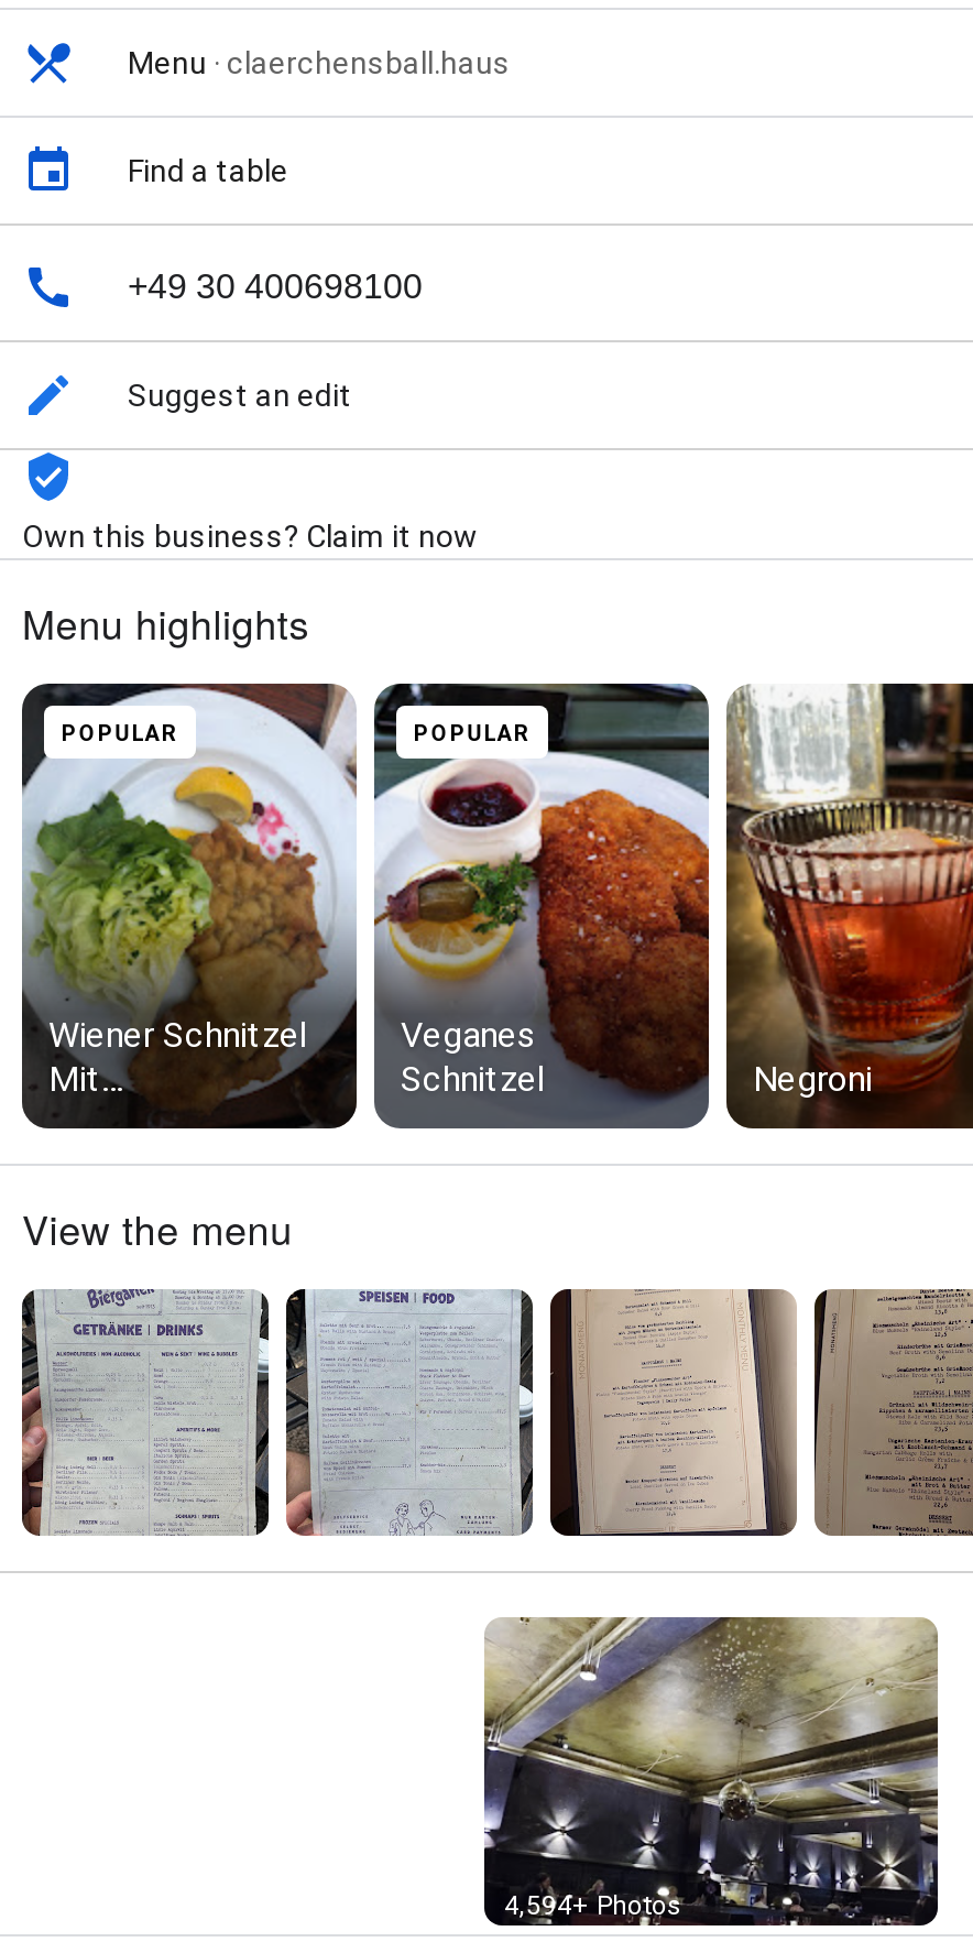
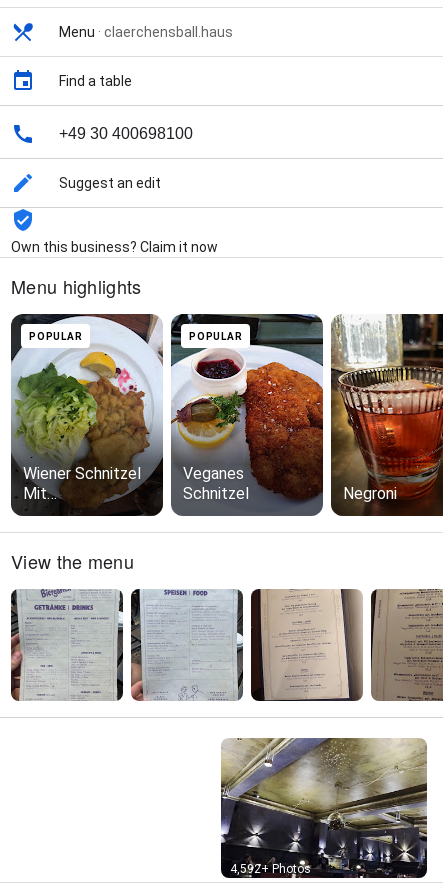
- 4,594+ Photos
+ 4,592+ Photos
